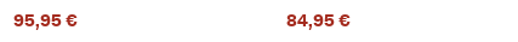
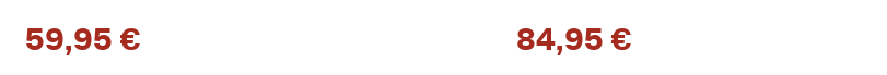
- 95,95 €
+ 59,95 €
